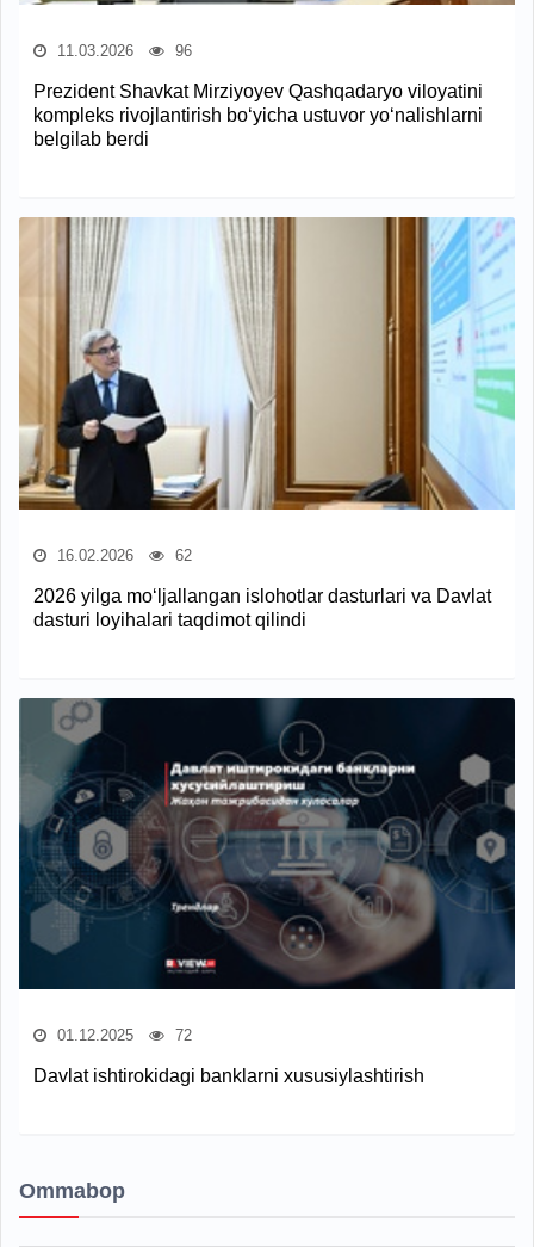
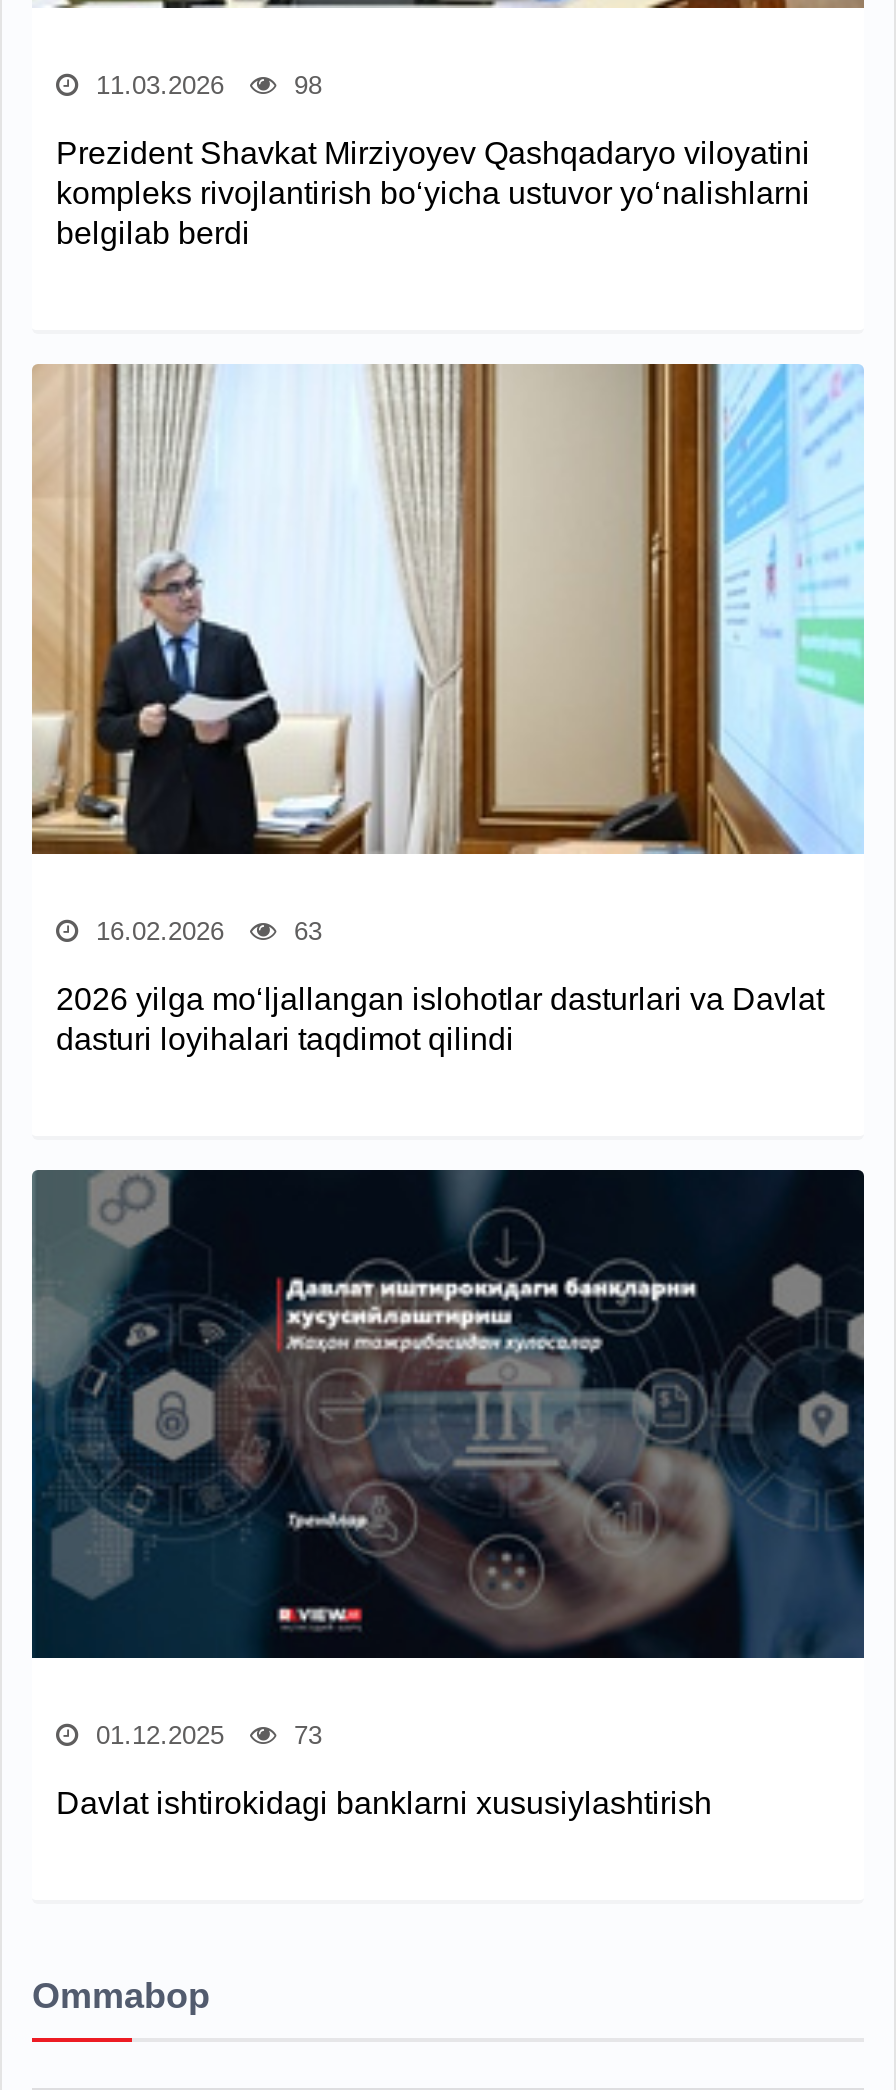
- 96
+ 98

- 62
+ 63

- 72
+ 73
